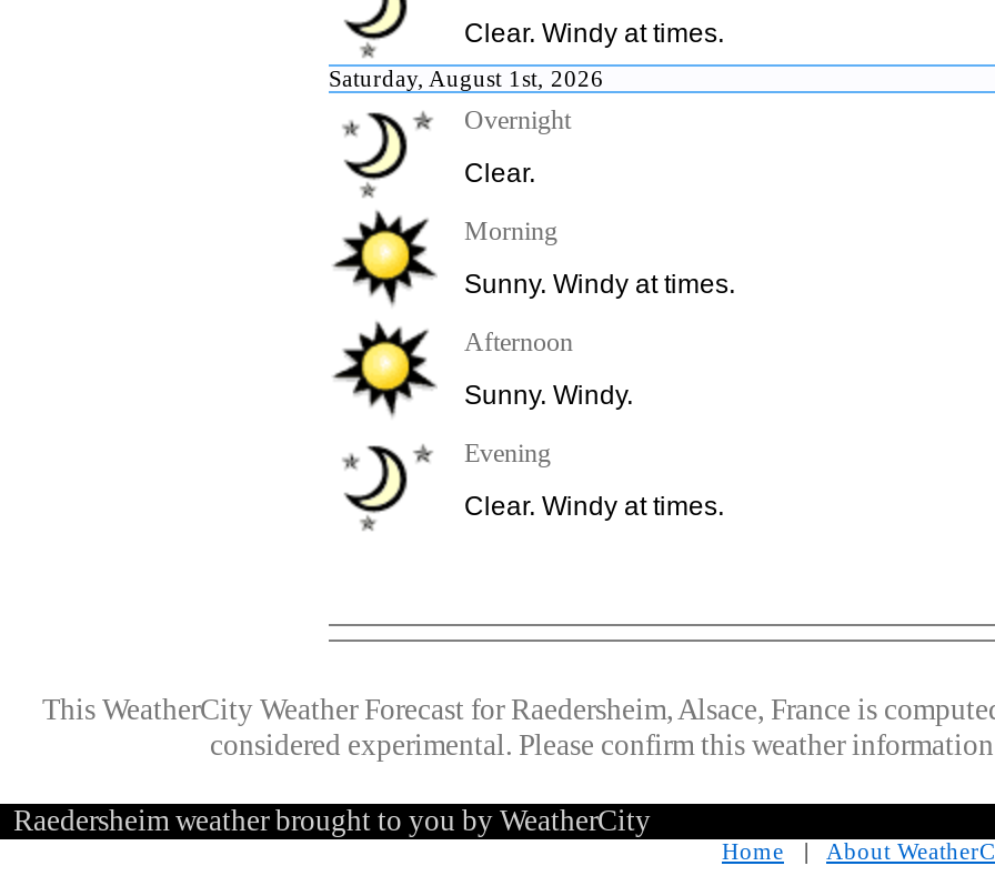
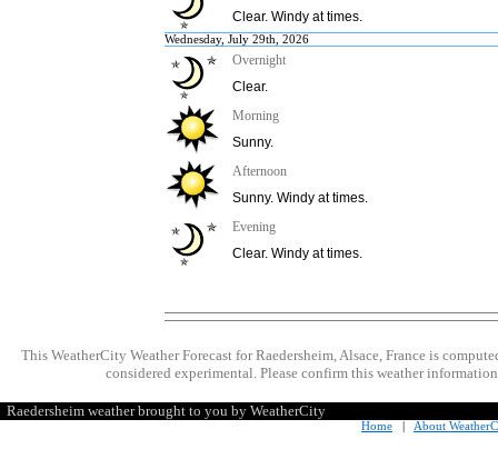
- Saturday, August 1st, 2026
+ Wednesday, July 29th, 2026

+ Sunny.

moved down: Sunny. Windy at times.

- Sunny. Windy.
